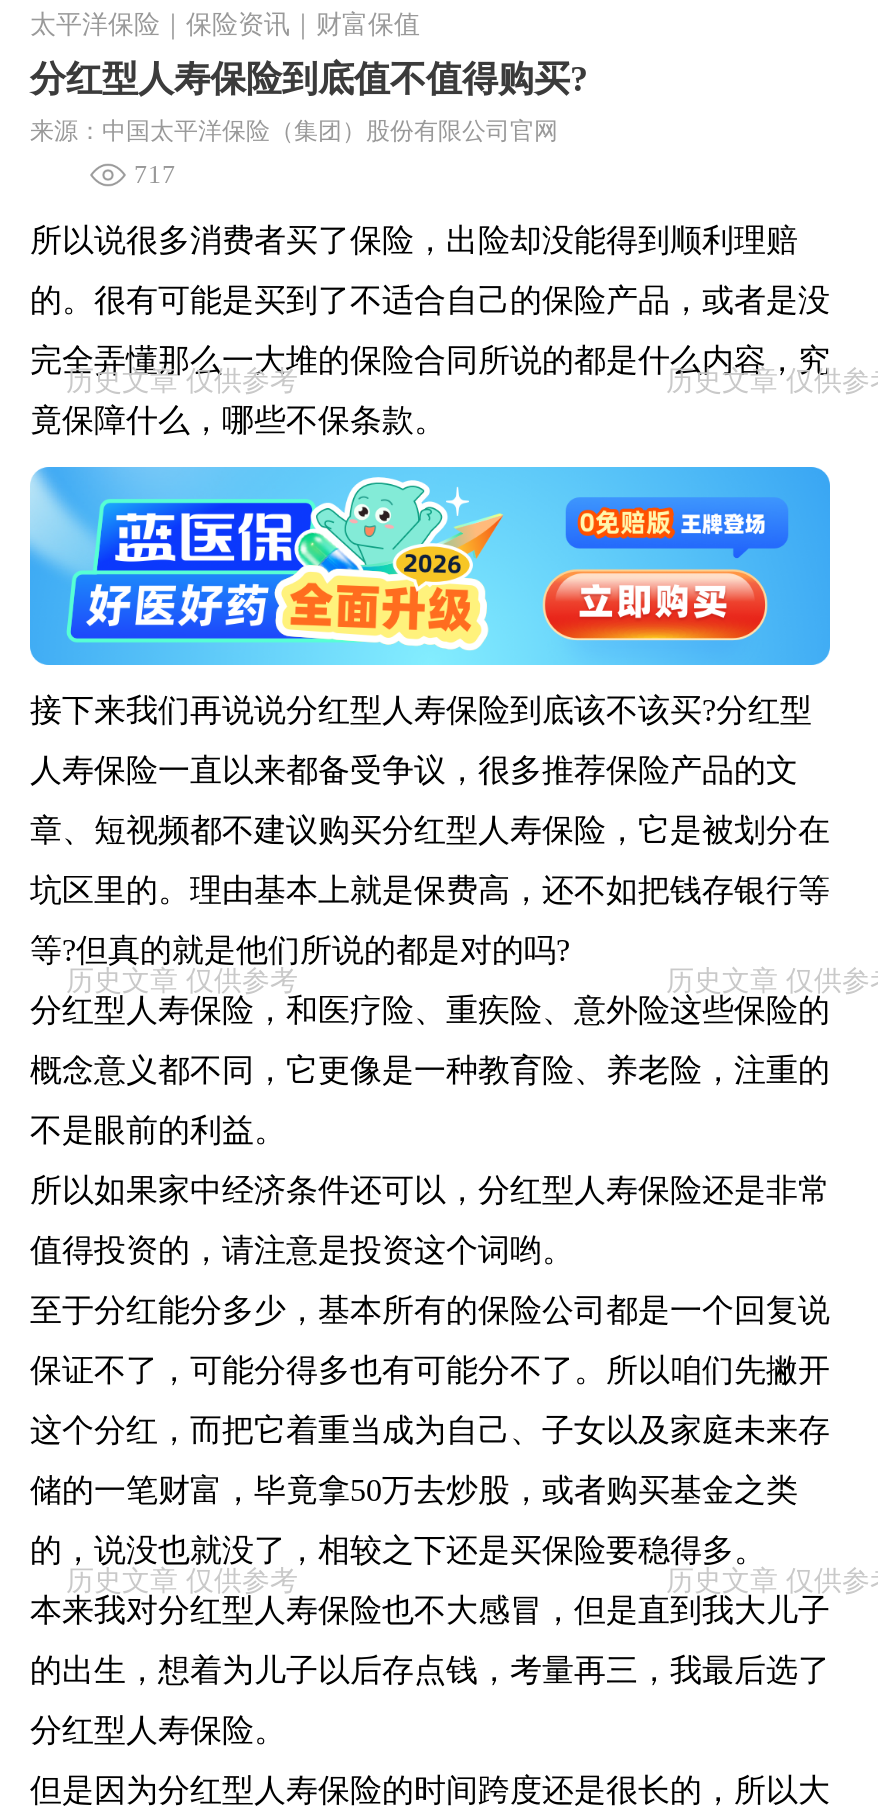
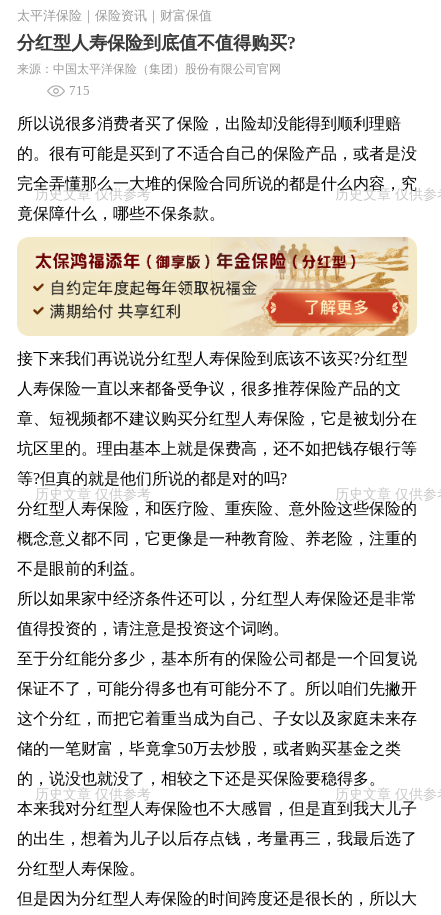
- 717
+ 715

- [image]
+ [image]
